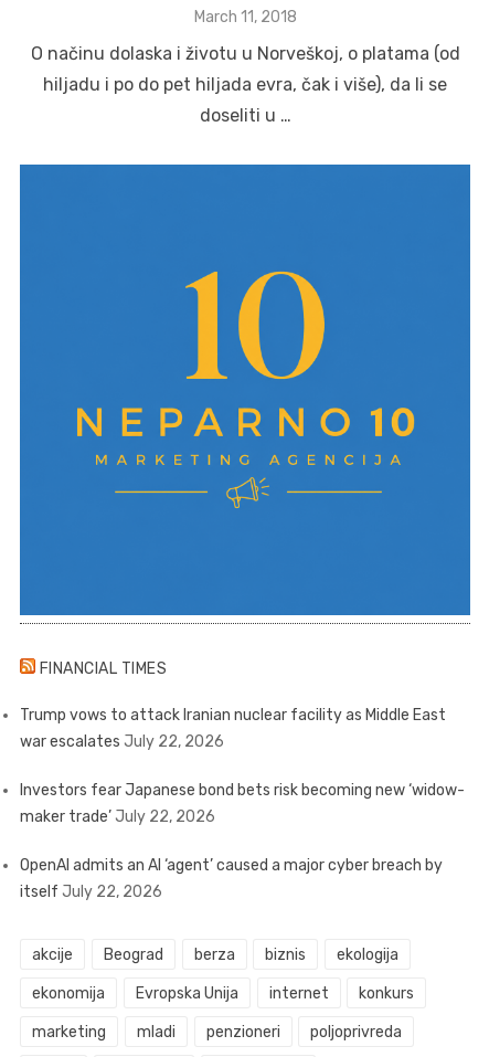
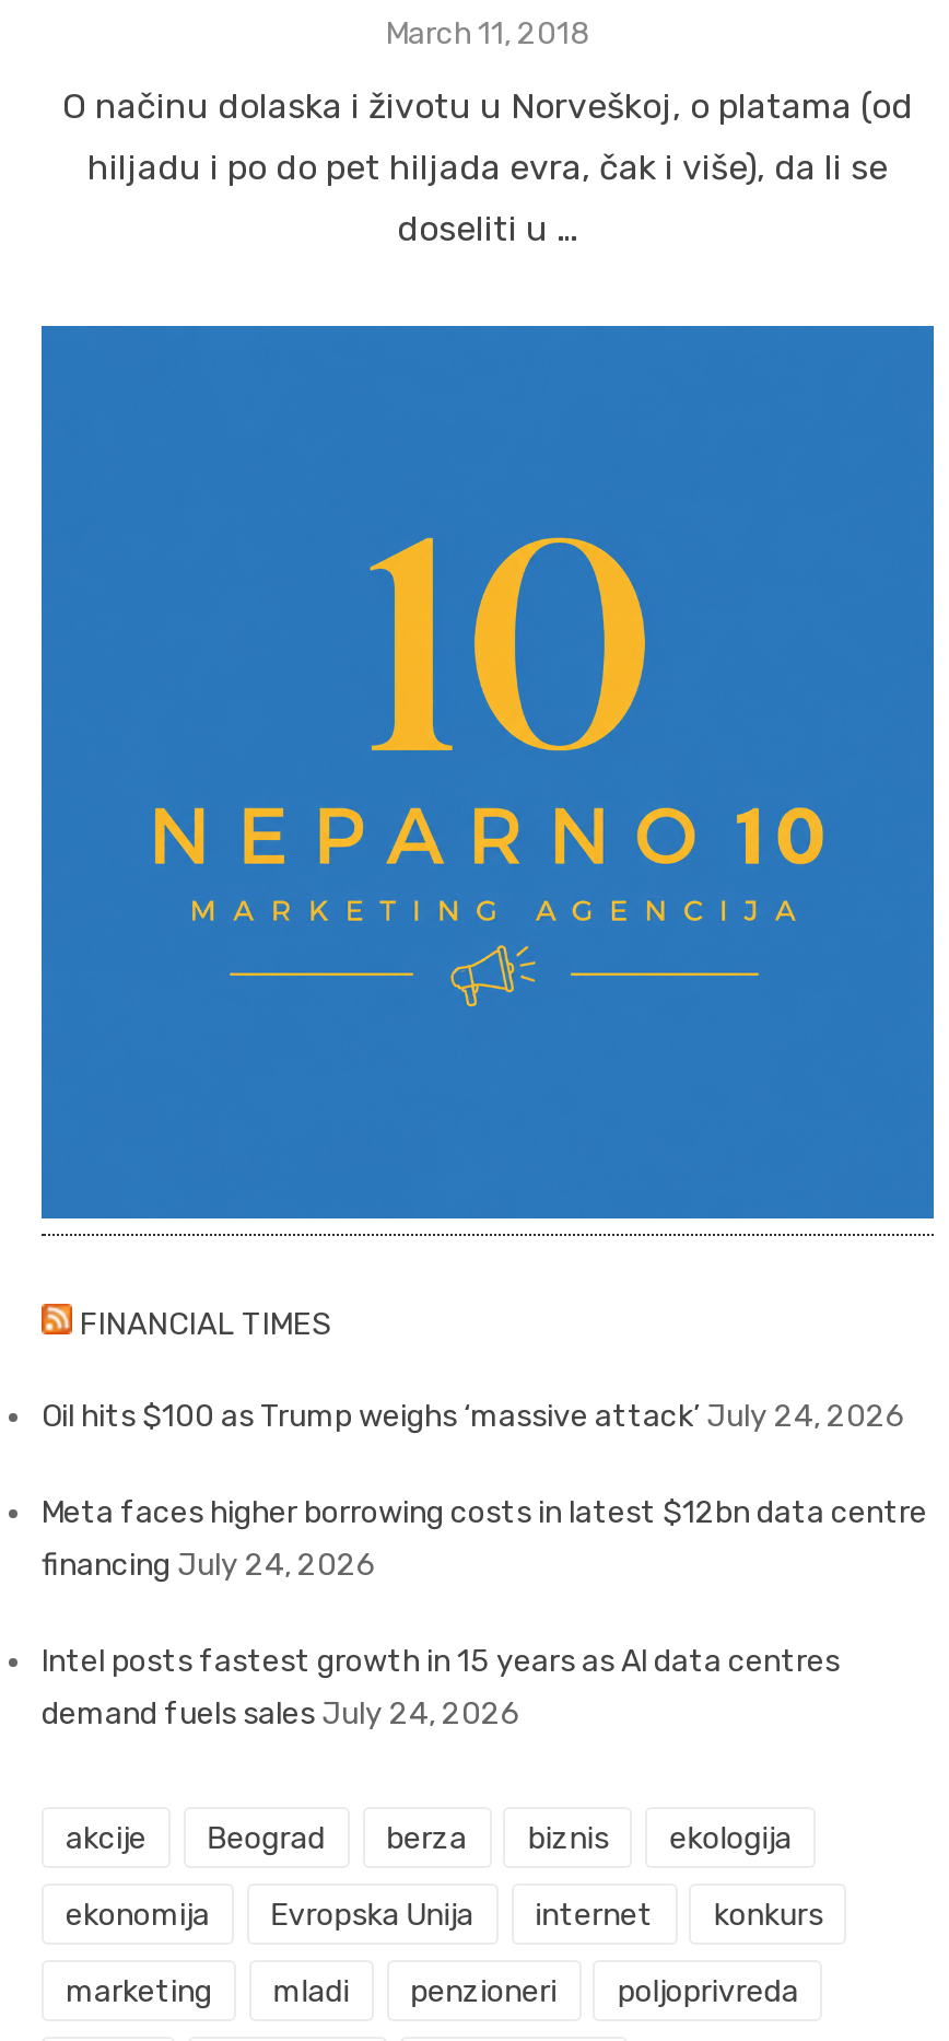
- Trump vows to attack Iranian nuclear facility as Middle East
- war escalates July 22, 2026
+ Oil hits $100 as Trump weighs ‘massive attack’ July 24, 2026

- Investors fear Japanese bond bets risk becoming new ‘widow-
- maker trade’ July 22, 2026
+ Meta faces higher borrowing costs in latest $12bn data centre
+ financing July 24, 2026

- OpenAI admits an AI ‘agent’ caused a major cyber breach by
- itself July 22, 2026
+ Intel posts fastest growth in 15 years as AI data centres
+ demand fuels sales July 24, 2026
